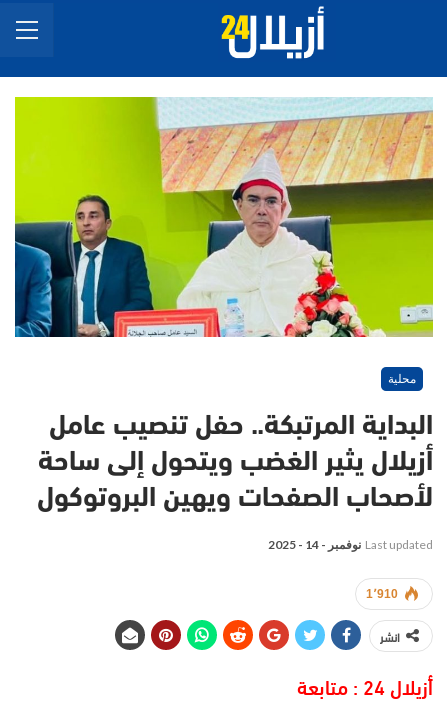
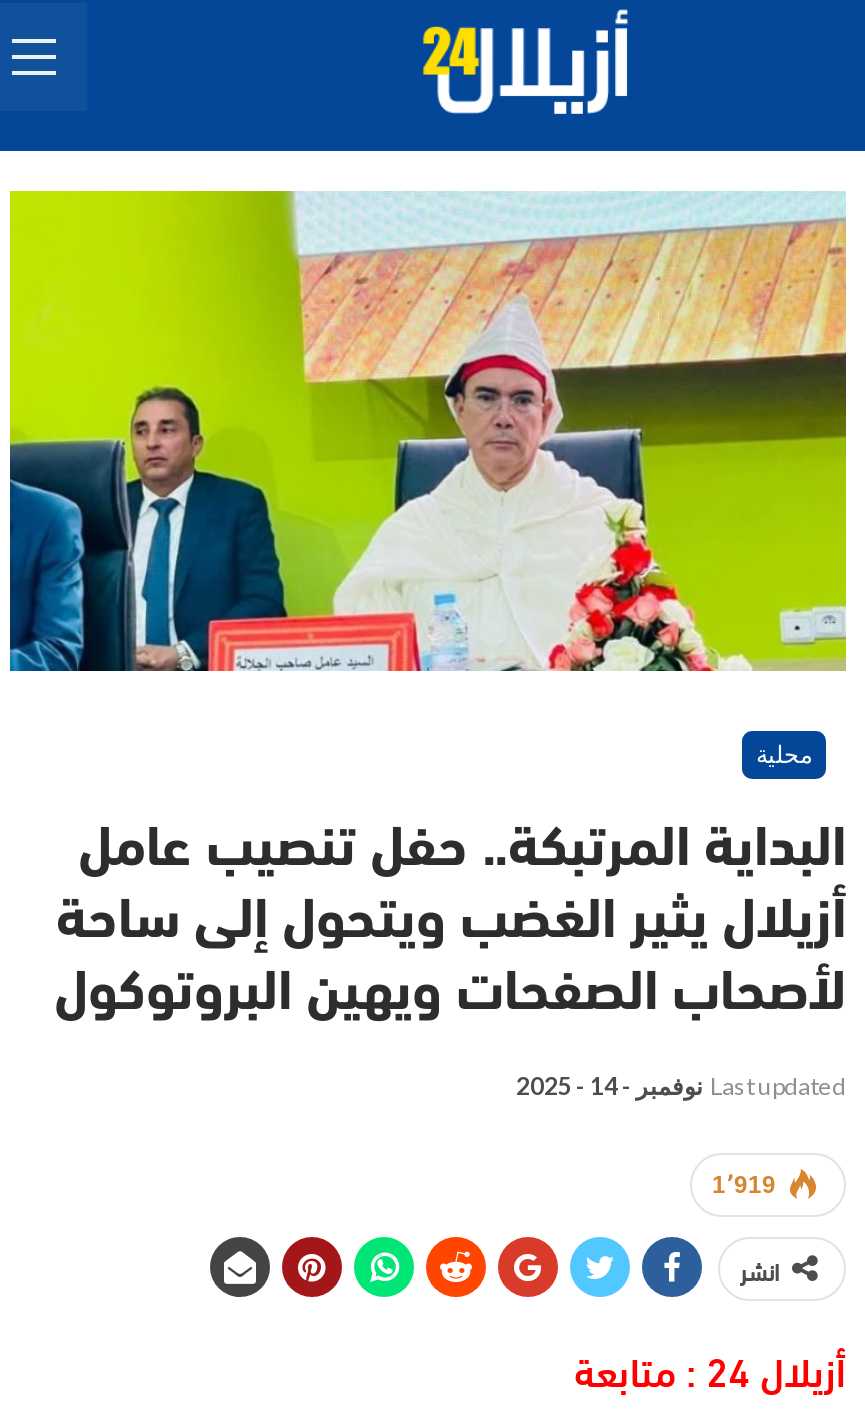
- 1٬910
+ 1٬919
